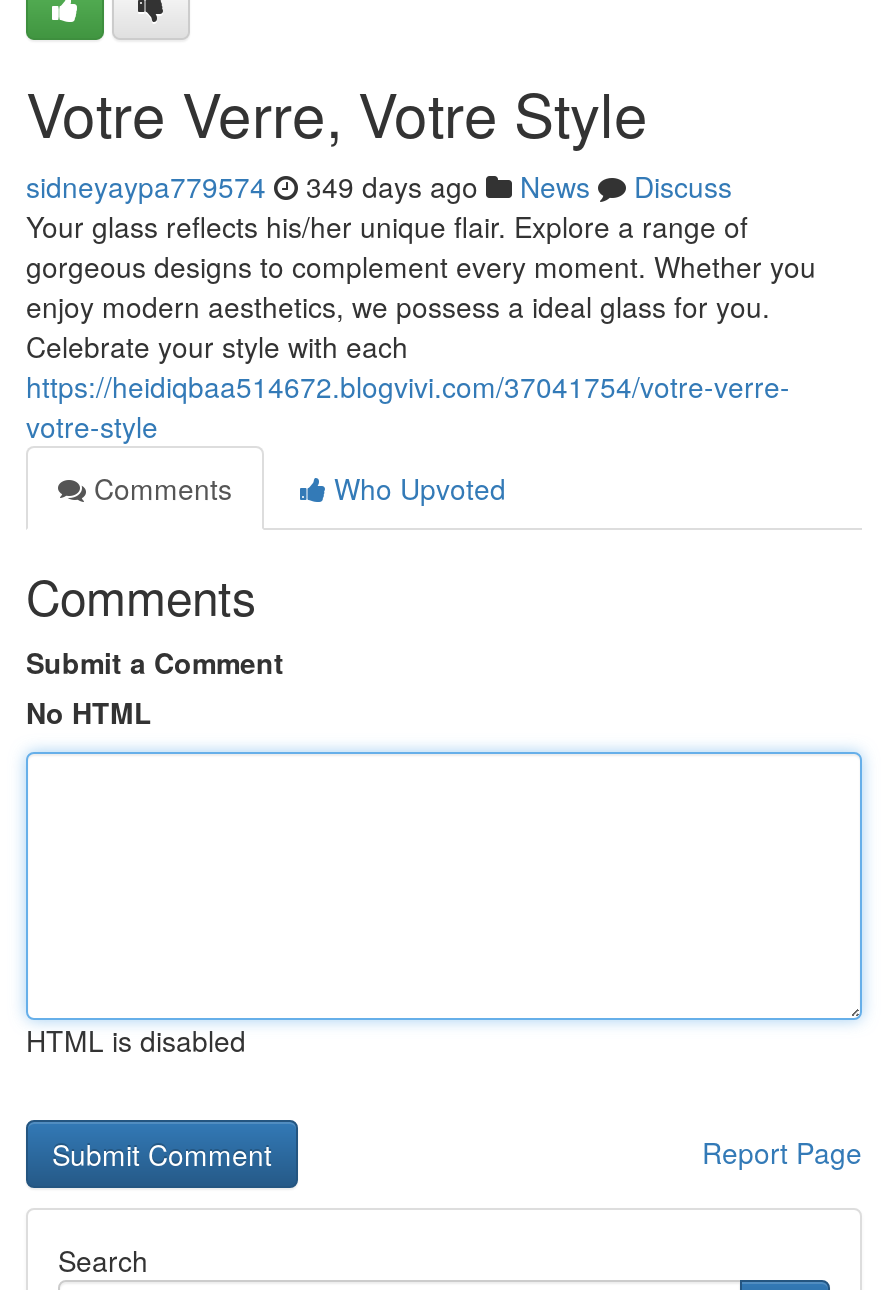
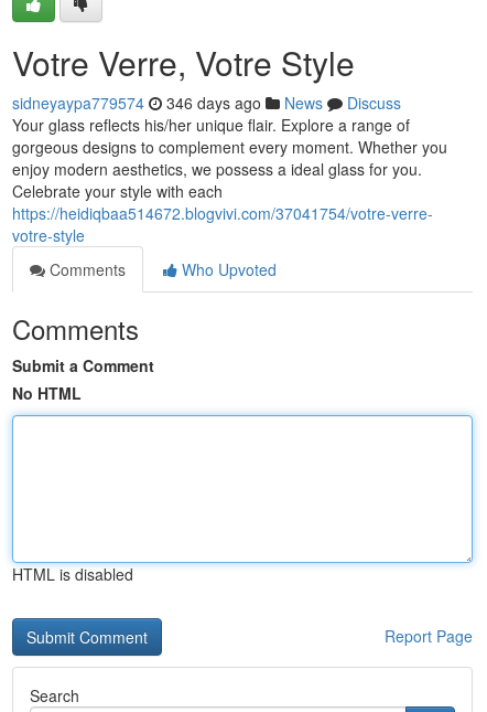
- sidneyaypa779574 349 days ago News Discuss
+ sidneyaypa779574 346 days ago News Discuss
